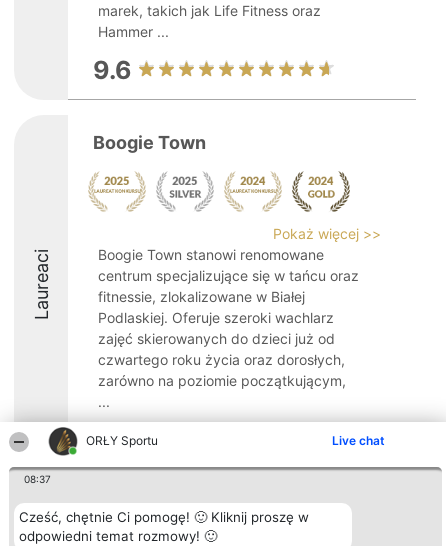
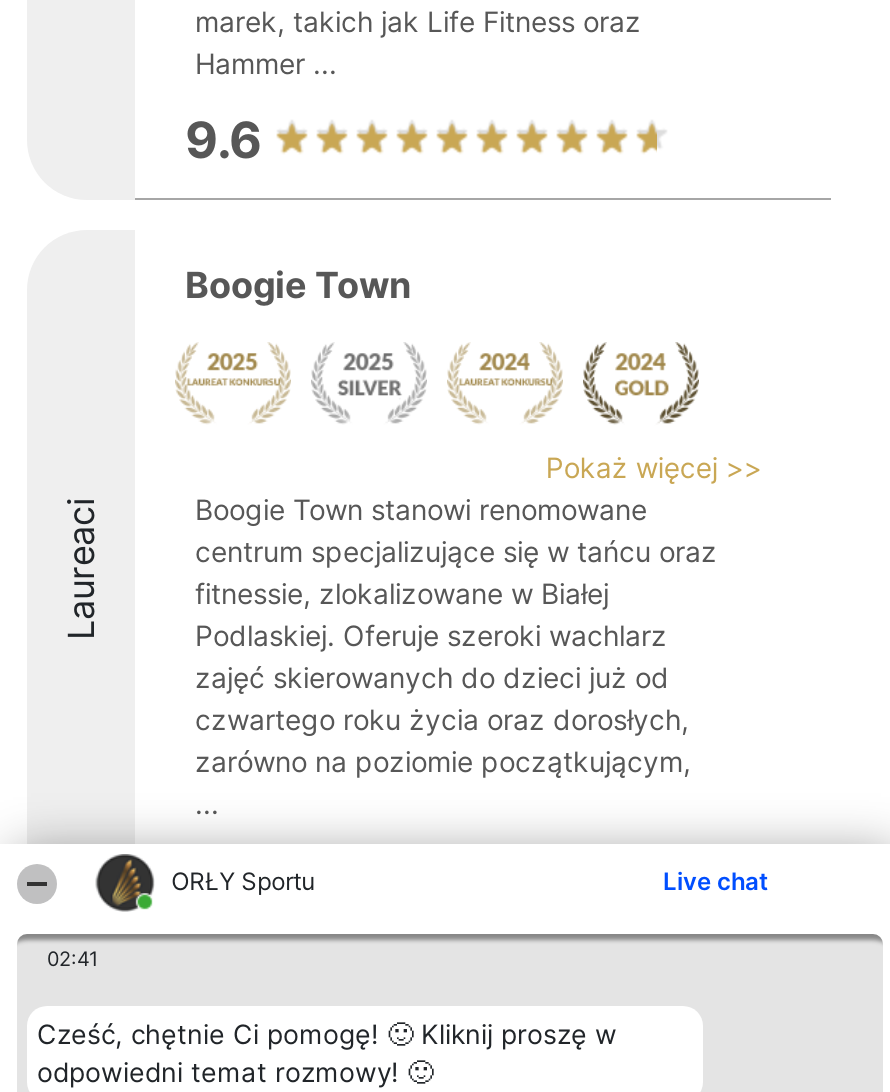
- 08:37
+ 02:41
